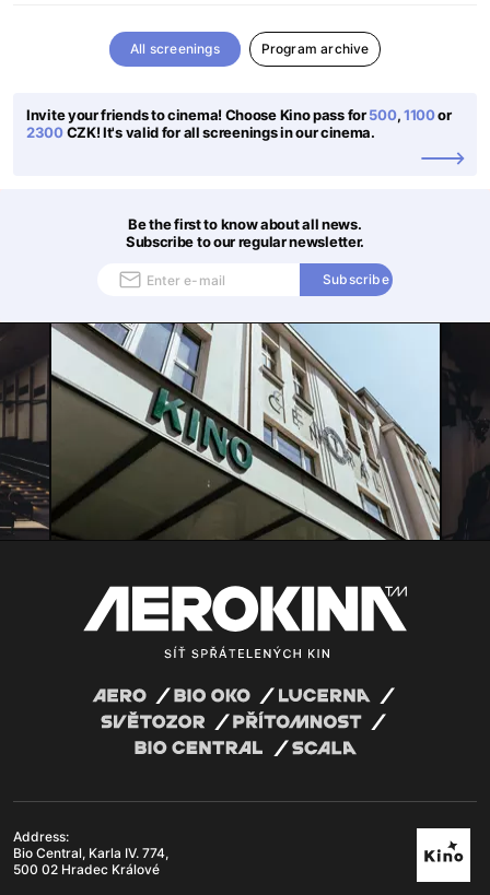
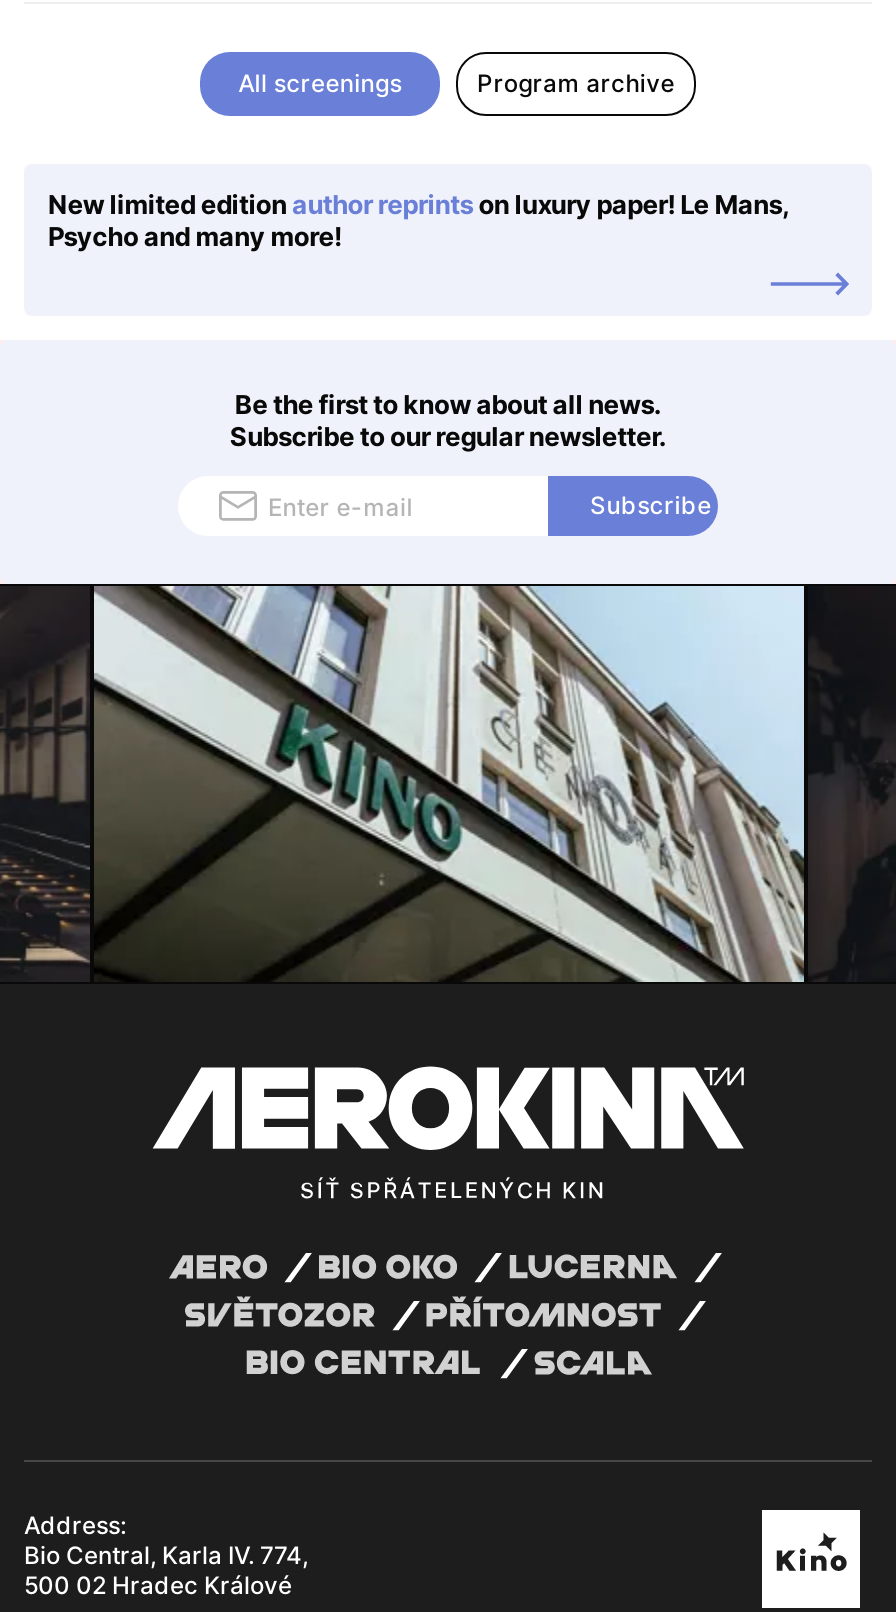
- Invite your friends to cinema! Choose Kino pass for 500, 1100 or
- 2300 CZK! It's valid for all screenings in our cinema.
+ New limited edition author reprints on luxury paper! Le Mans,
+ Psycho and many more!
